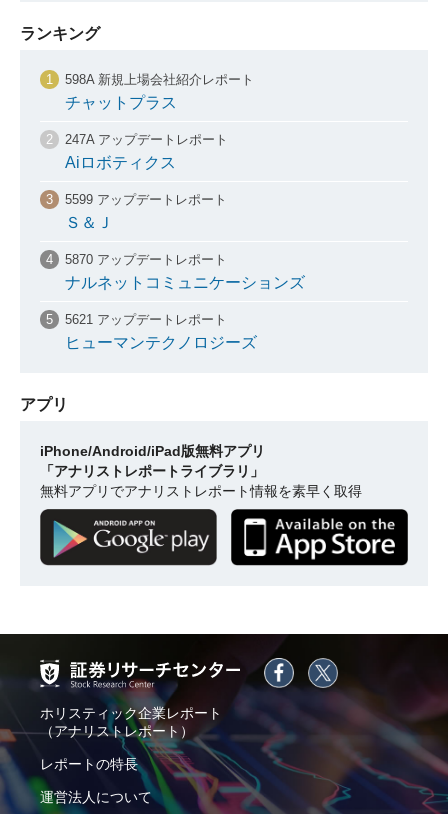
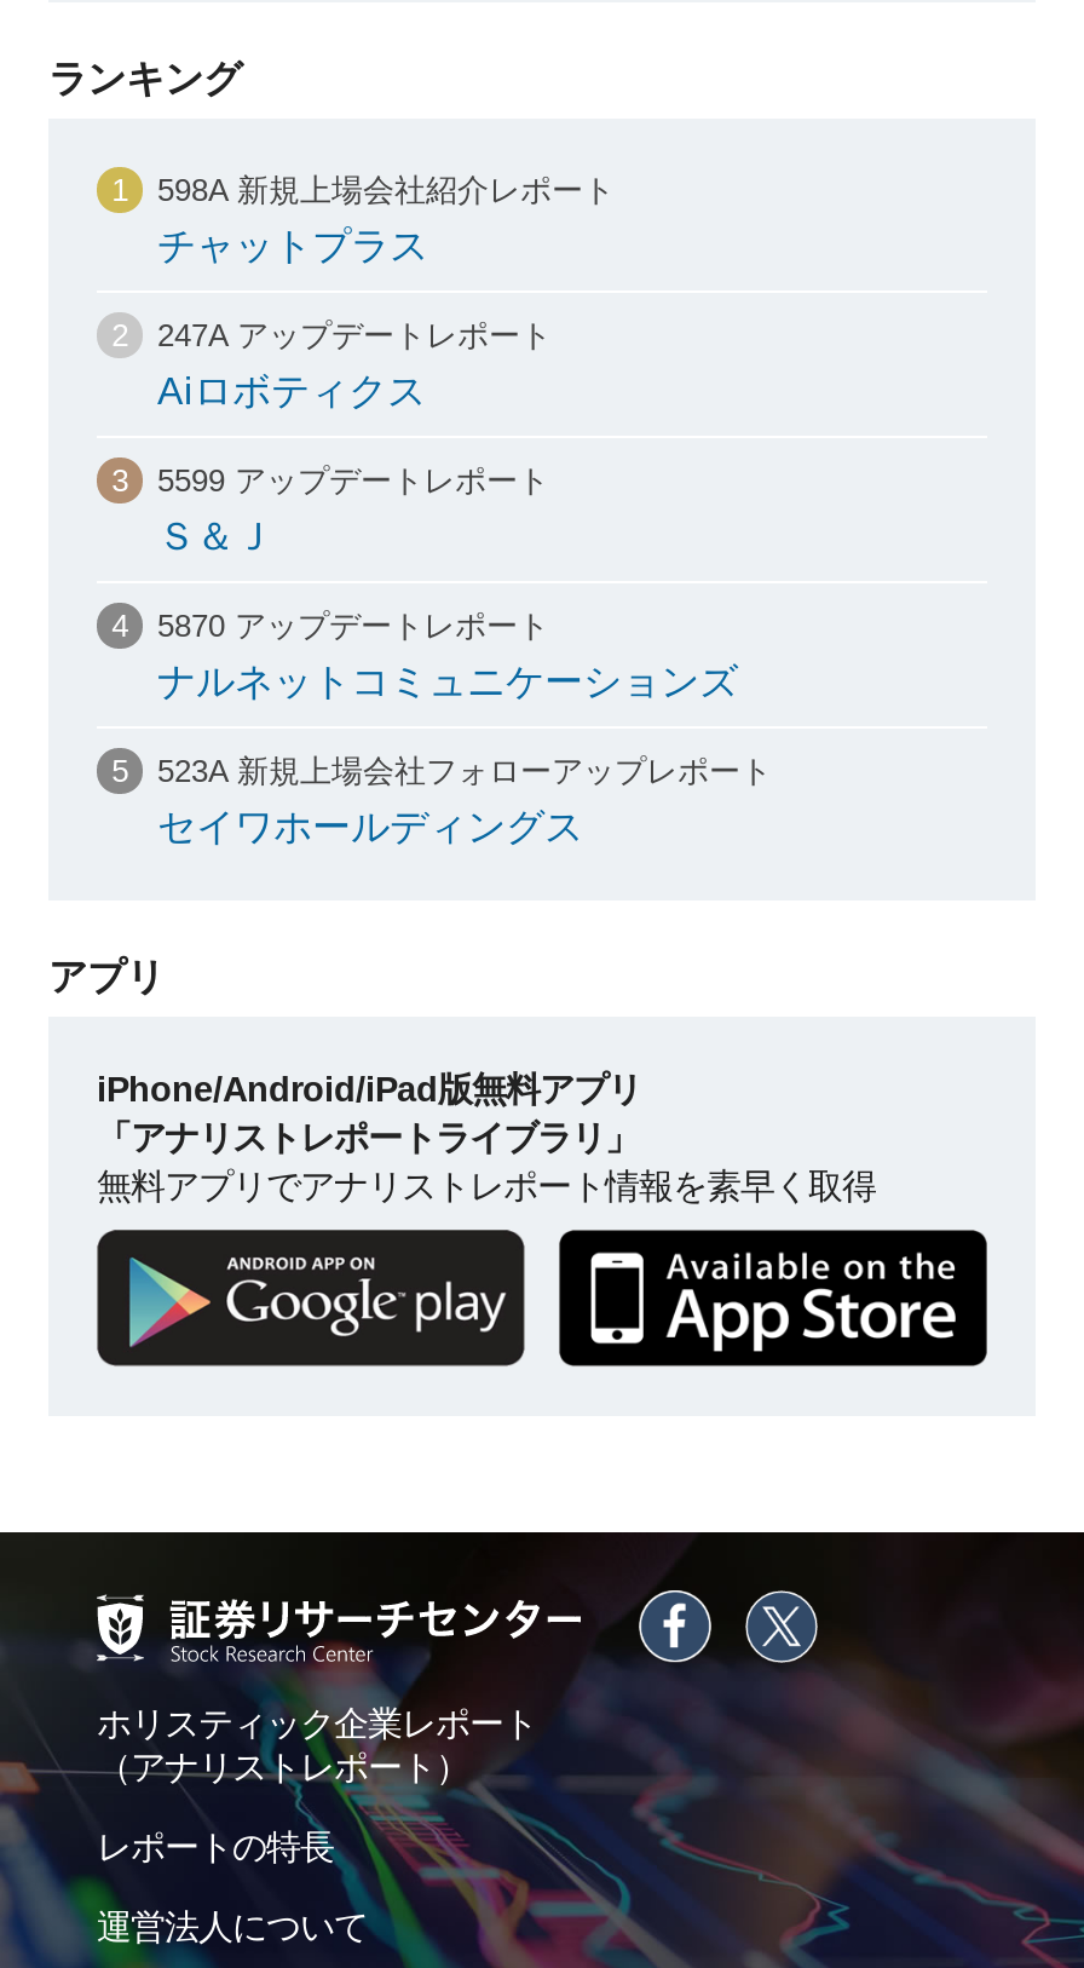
- 5621 アップデートレポート
- ヒューマンテクノロジーズ
+ 523A 新規上場会社フォローアップレポート
+ セイワホールディングス
